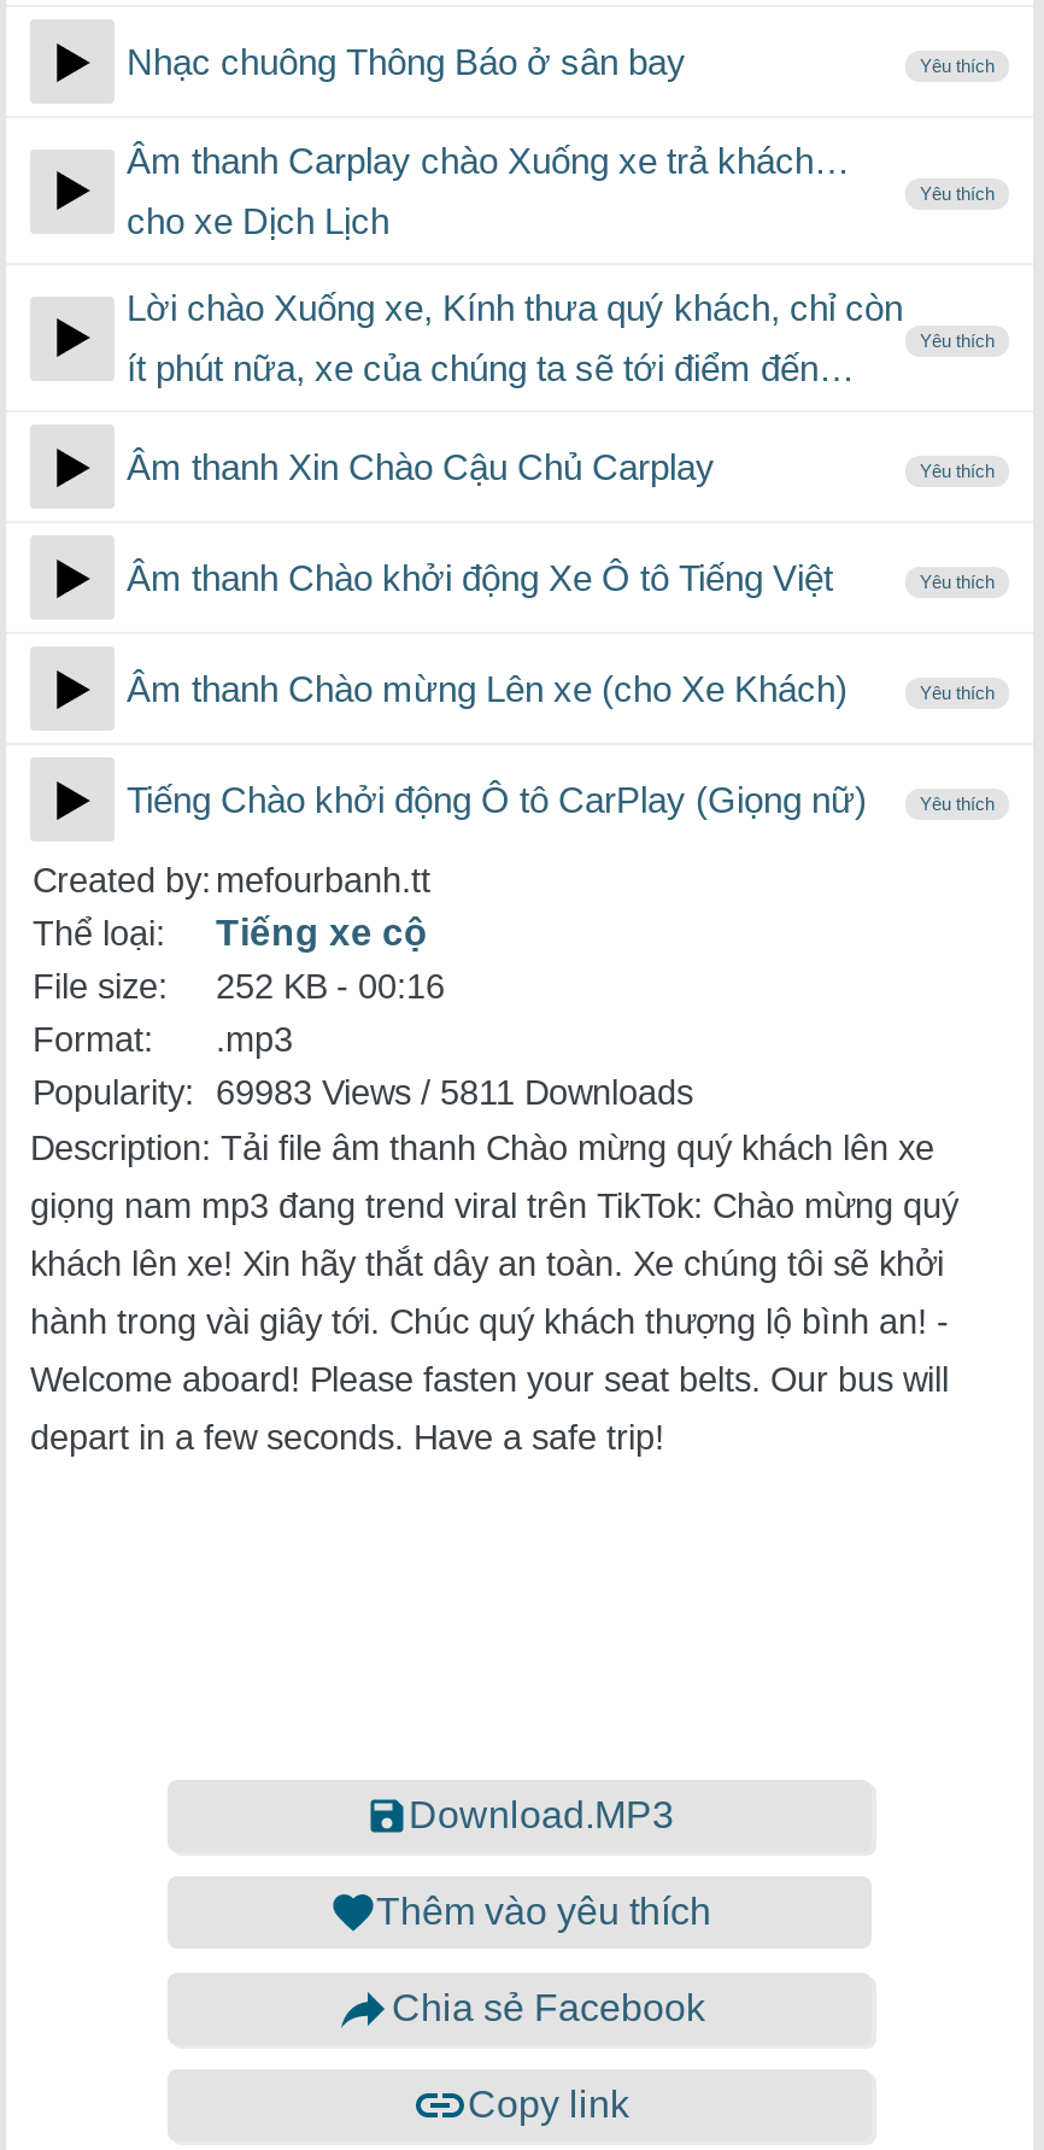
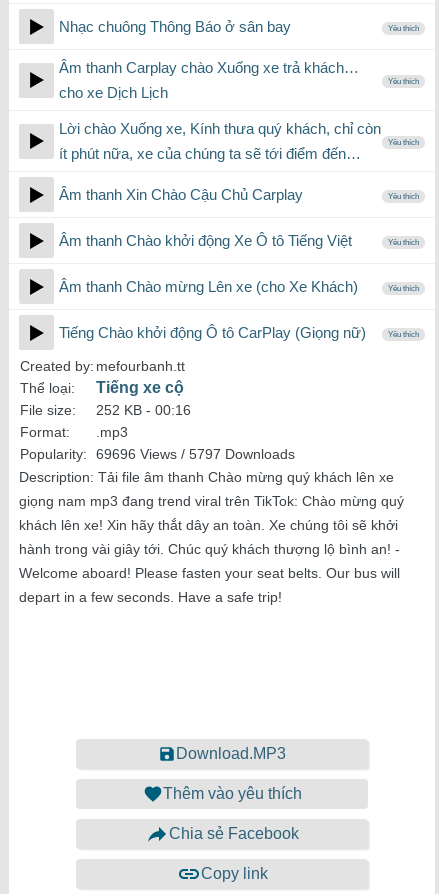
- Popularity: 69983 Views / 5811 Downloads
+ Popularity: 69696 Views / 5797 Downloads
